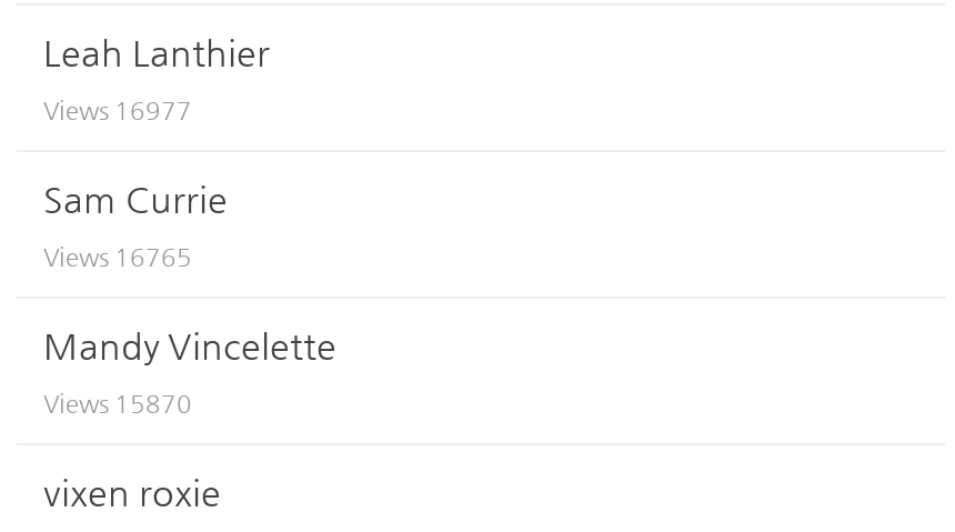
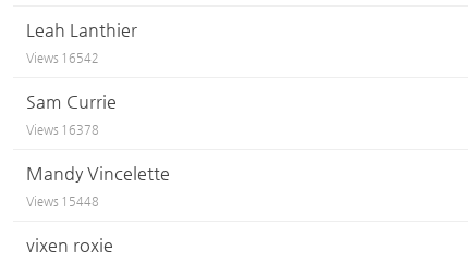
- Views 16977
+ Views 16542

- Views 16765
+ Views 16378

- Views 15870
+ Views 15448
